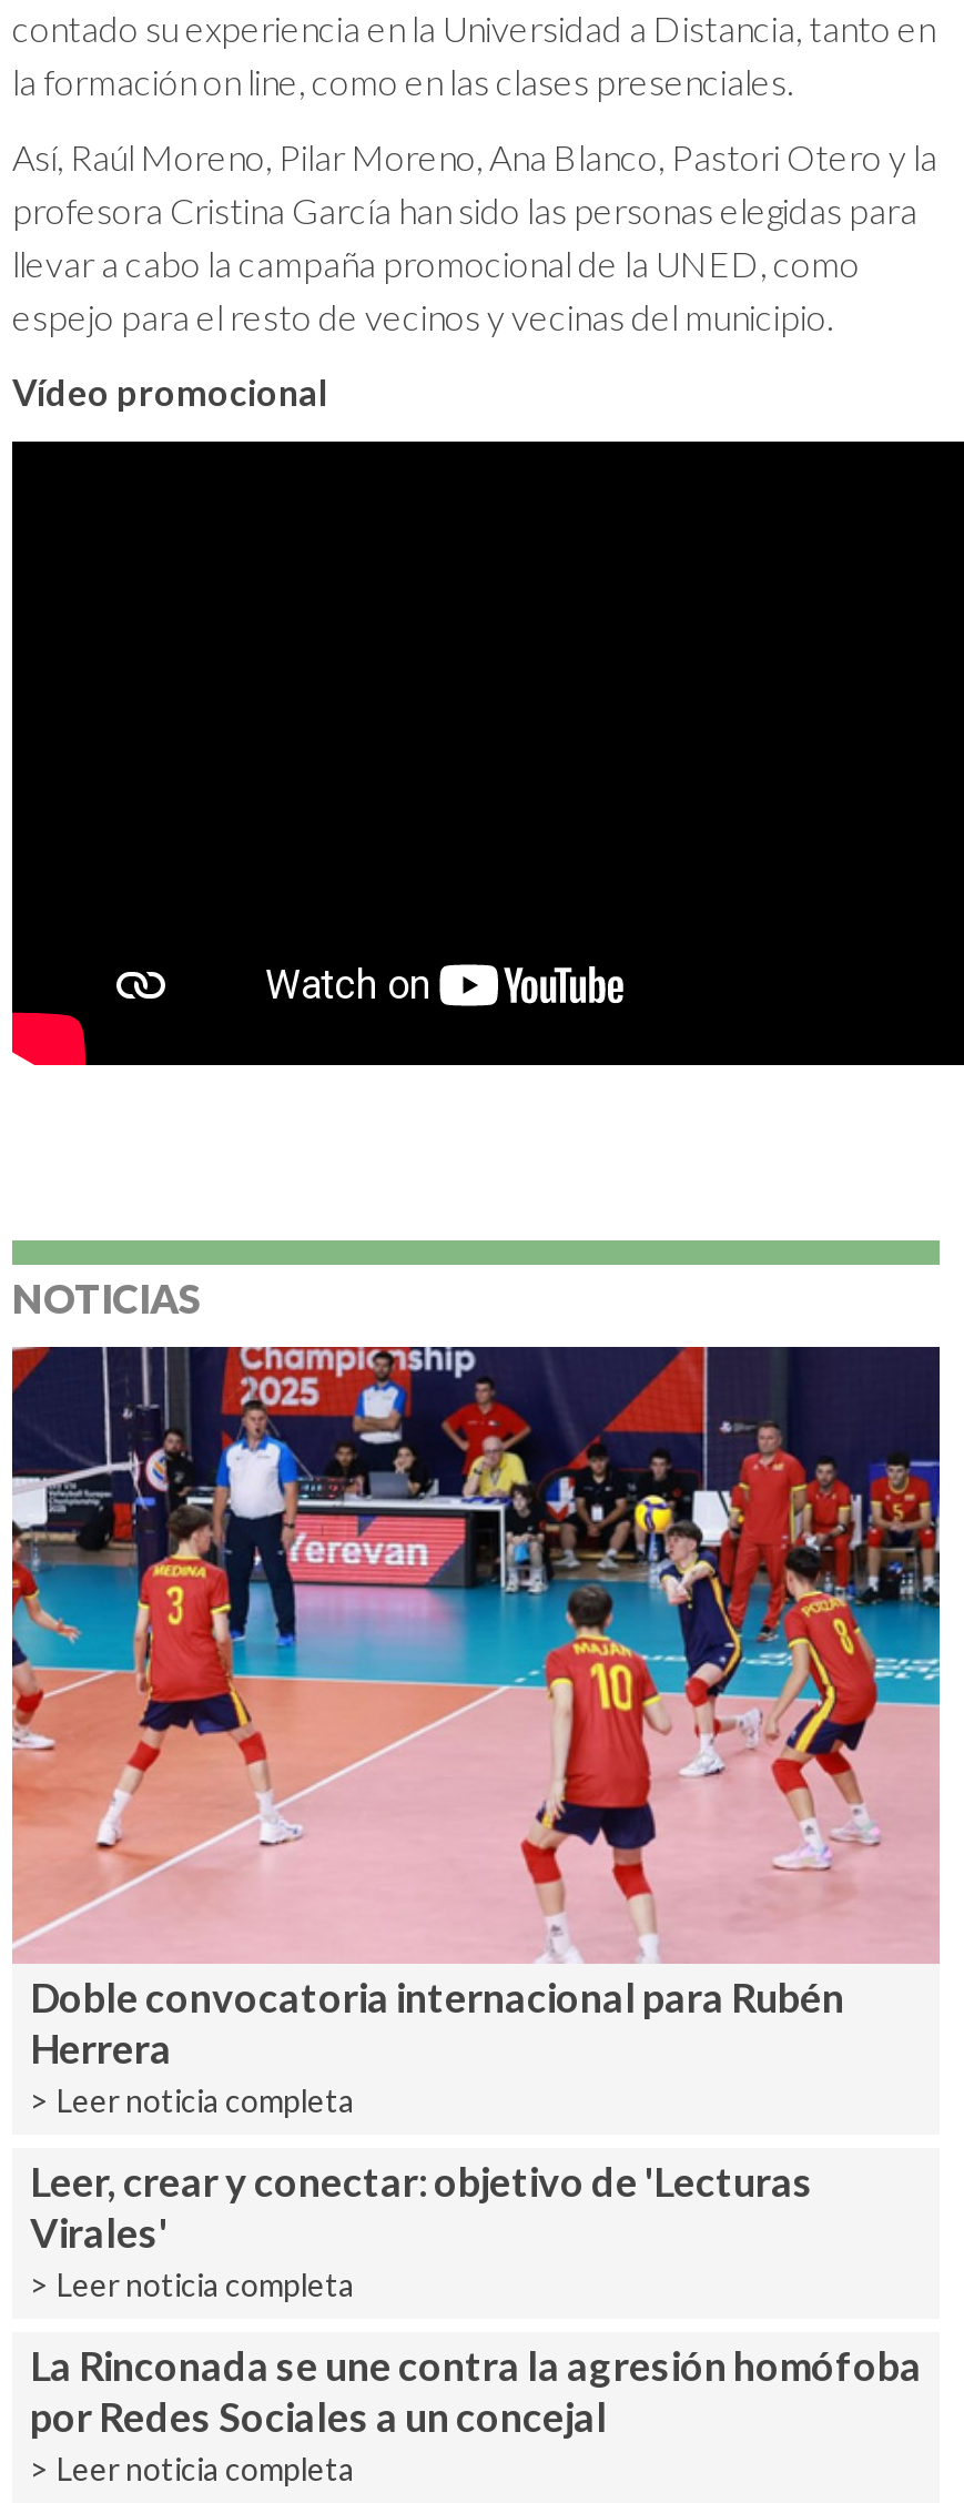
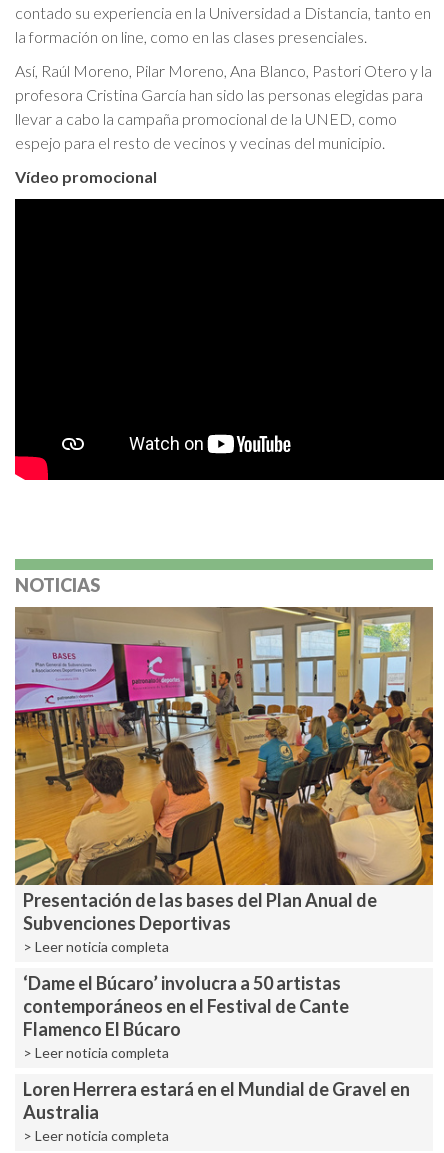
- [image]
- Doble convocatoria internacional para Rubén
- Herrera
+ [image]
+ Presentación de las bases del Plan Anual de
+ Subvenciones Deportivas

- Leer, crear y conectar: objetivo de 'Lecturas
- Virales'
+ ‘Dame el Búcaro’ involucra a 50 artistas
+ contemporáneos en el Festival de Cante
+ Flamenco El Búcaro

- La Rinconada se une contra la agresión homófoba
- por Redes Sociales a un concejal
+ Loren Herrera estará en el Mundial de Gravel en
+ Australia
